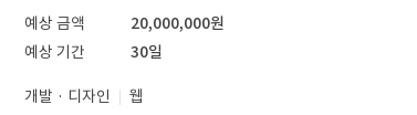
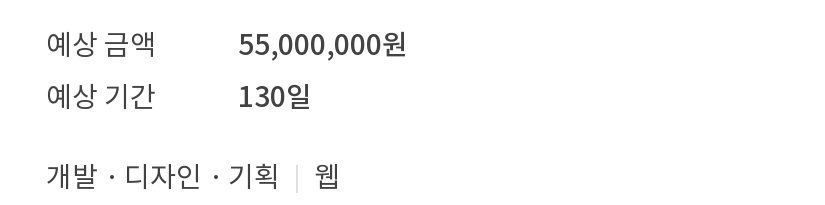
- 20,000,000원
+ 55,000,000원

- 30일
+ 130일

- 개발 · 디자인
+ 개발 · 디자인 · 기획
